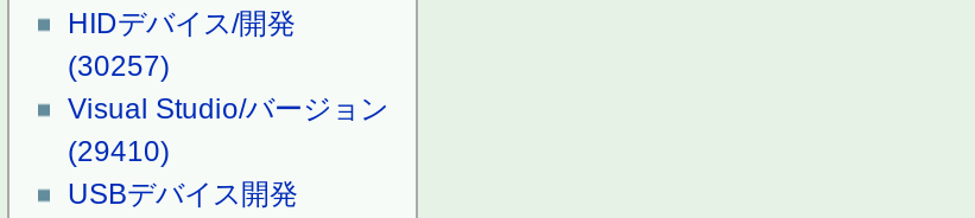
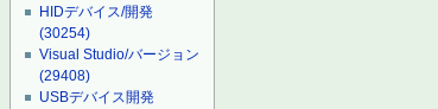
- (30257)
+ (30254)

- (29410)
+ (29408)
